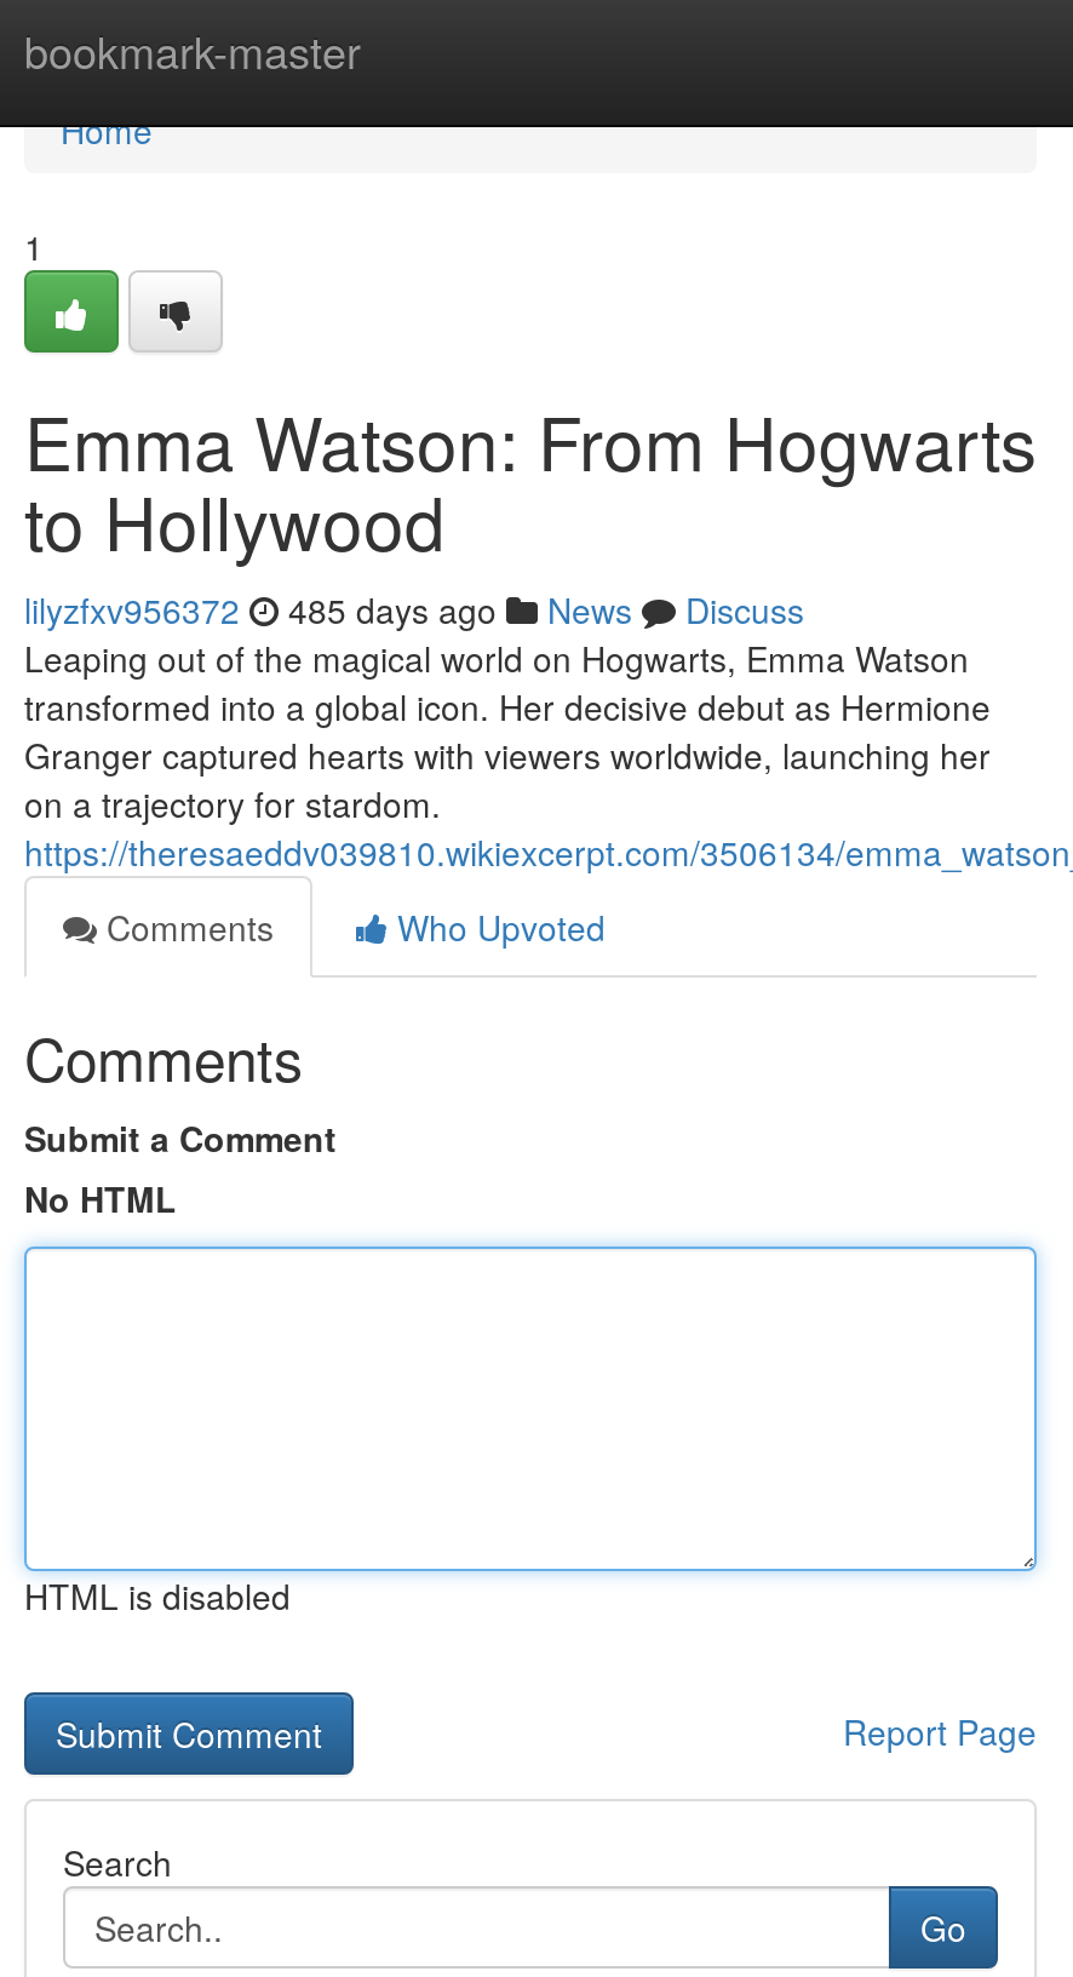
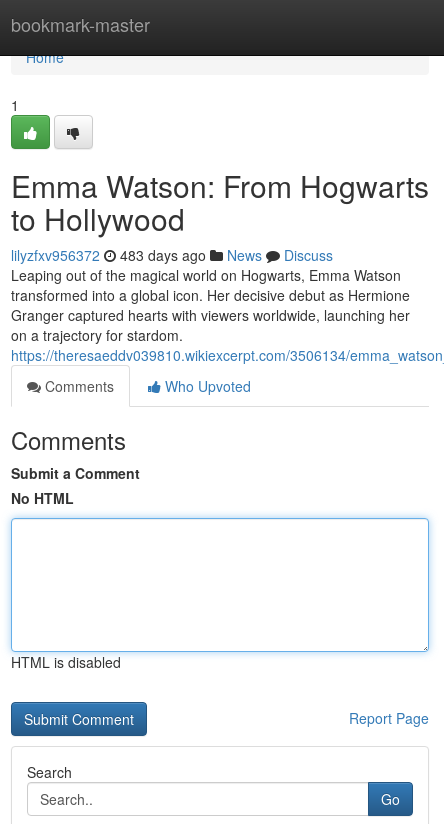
- lilyzfxv956372 485 days ago News Discuss
+ lilyzfxv956372 483 days ago News Discuss
